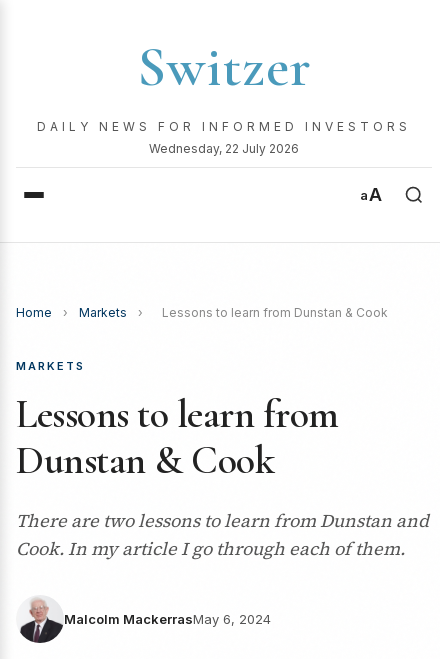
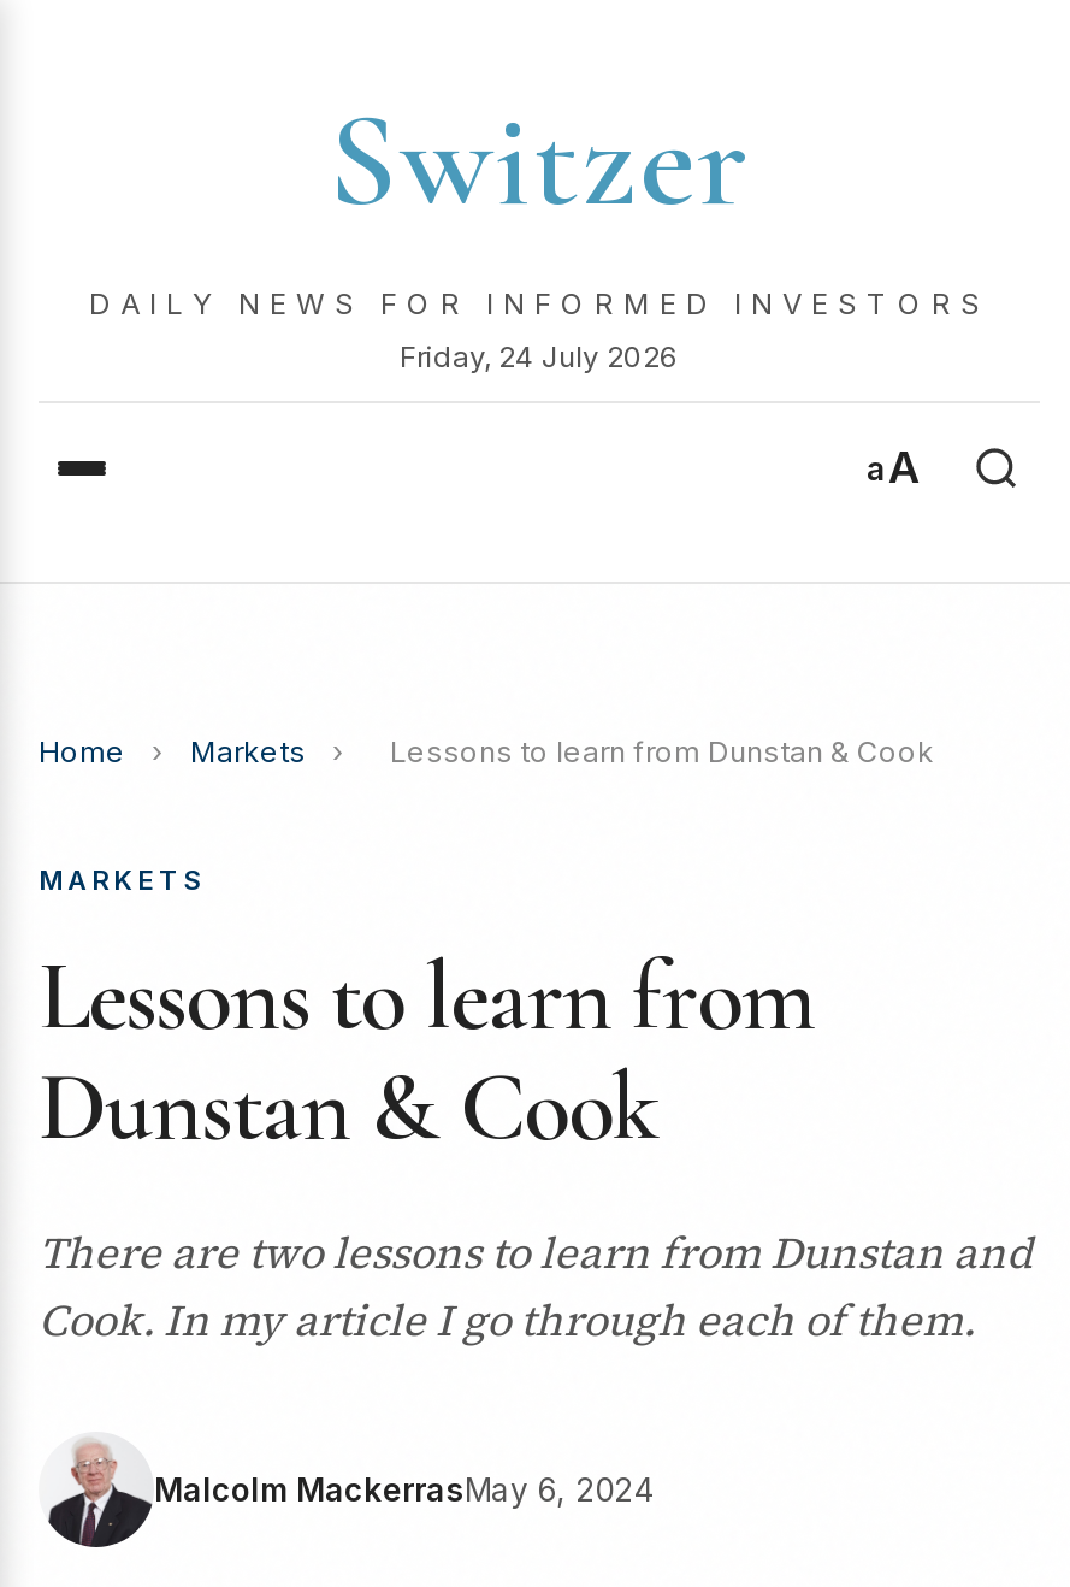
- Wednesday, 22 July 2026
+ Friday, 24 July 2026
